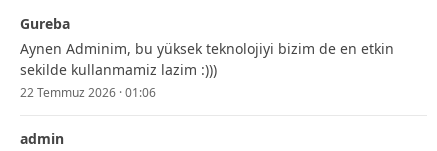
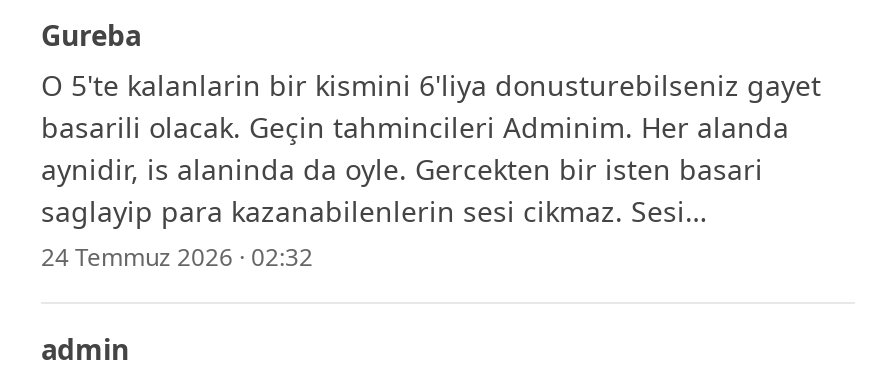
- Aynen Adminim, bu yüksek teknolojiyi bizim de en etkin
- sekilde kullanmamiz lazim :)))
- 22 Temmuz 2026 · 01:06
+ O 5'te kalanlarin bir kismini 6'liya donusturebilseniz gayet
+ basarili olacak. Geçin tahmincileri Adminim. Her alanda
+ aynidir, is alaninda da oyle. Gercekten bir isten basari
+ saglayip para kazanabilenlerin sesi cikmaz. Sesi…
+ 24 Temmuz 2026 · 02:32
